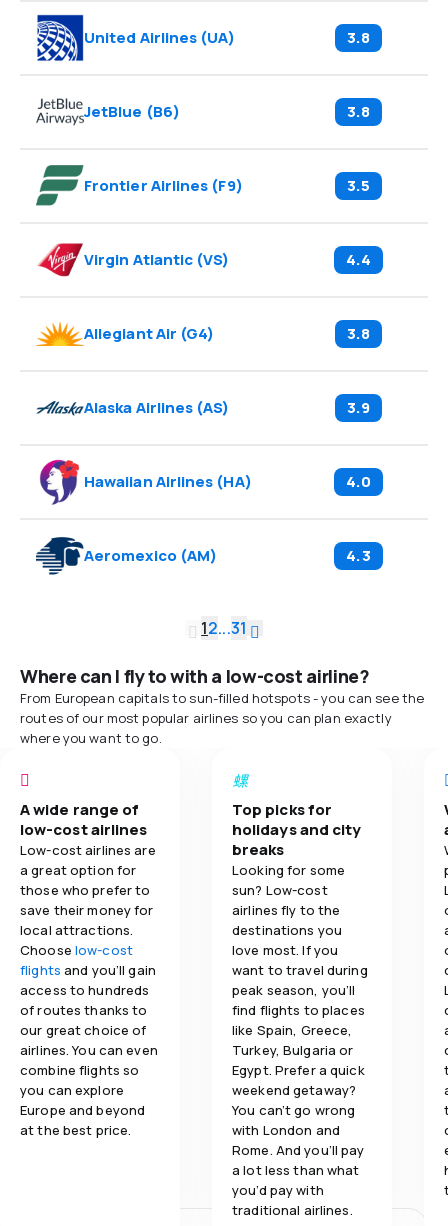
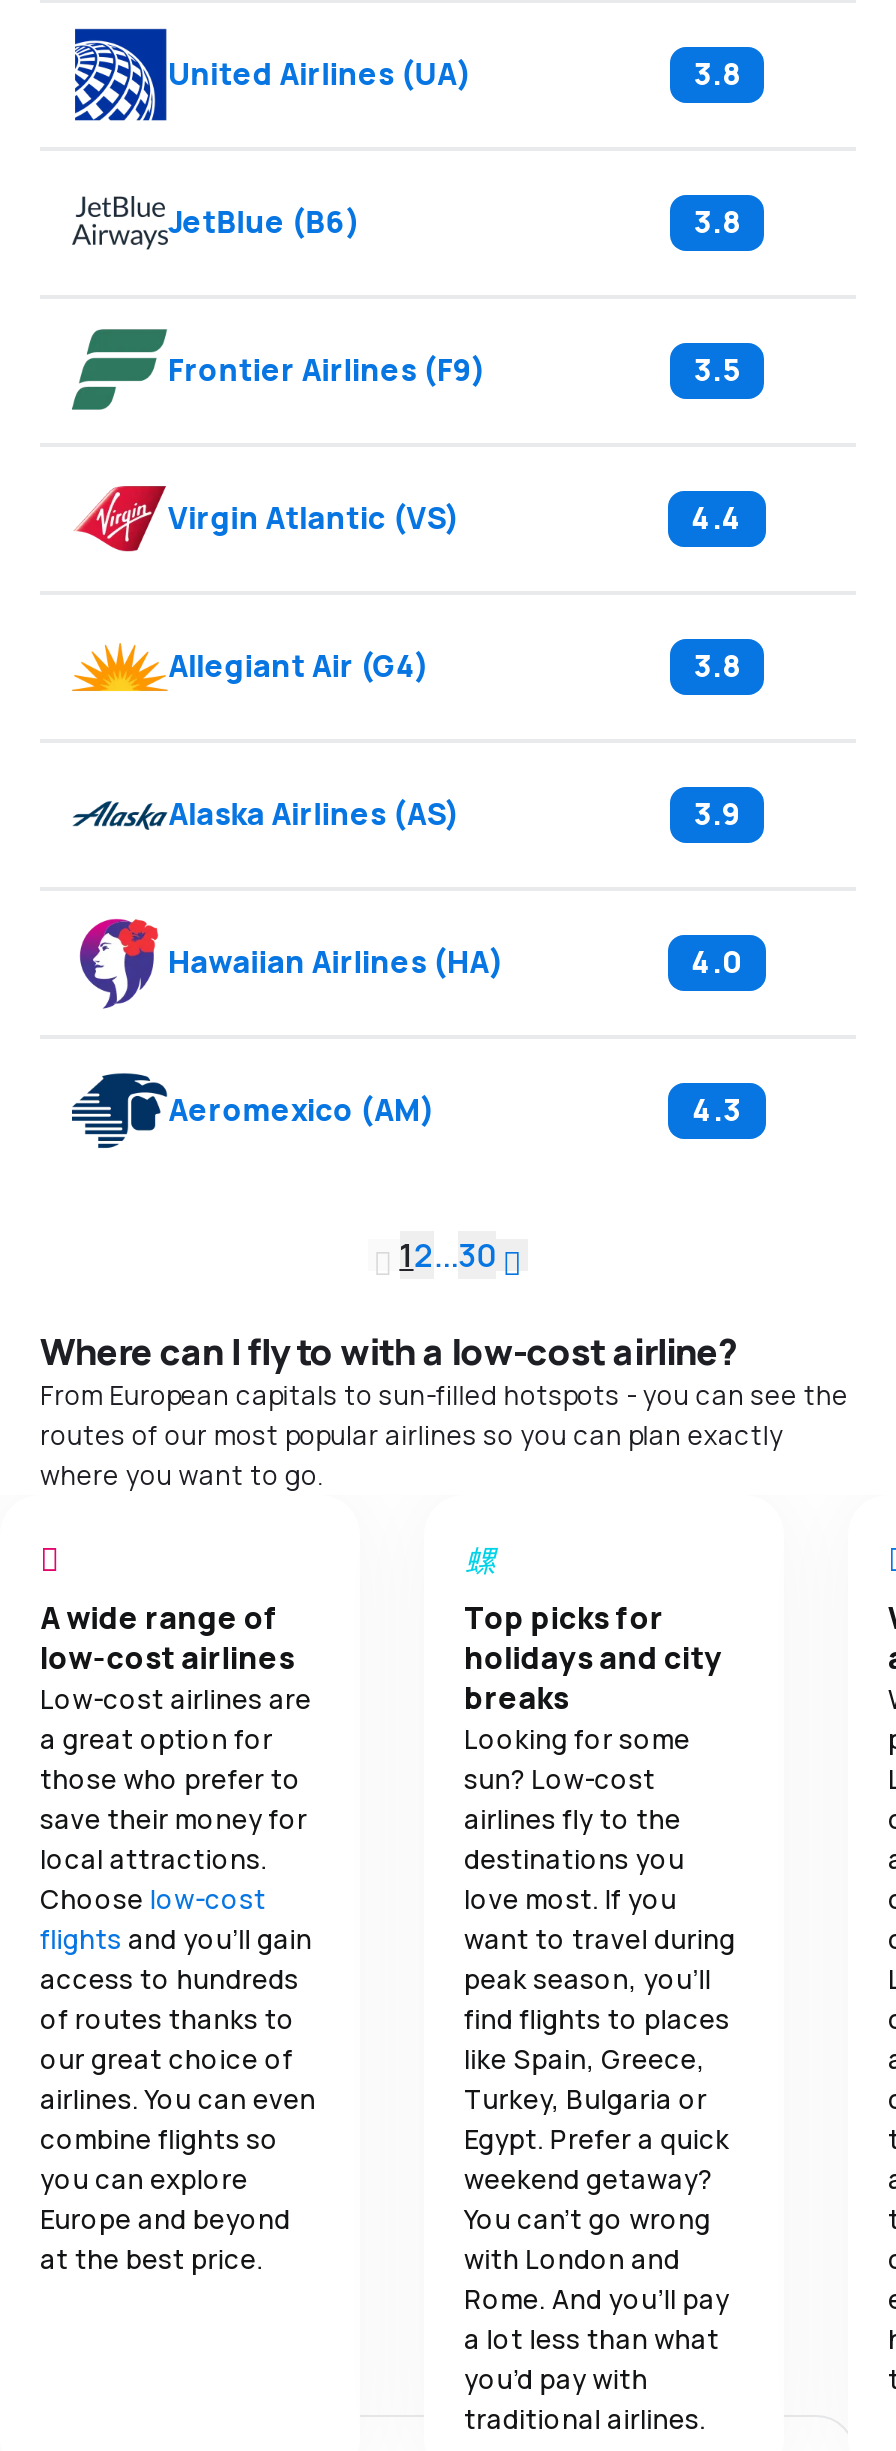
- 12...31
+ 12...30
